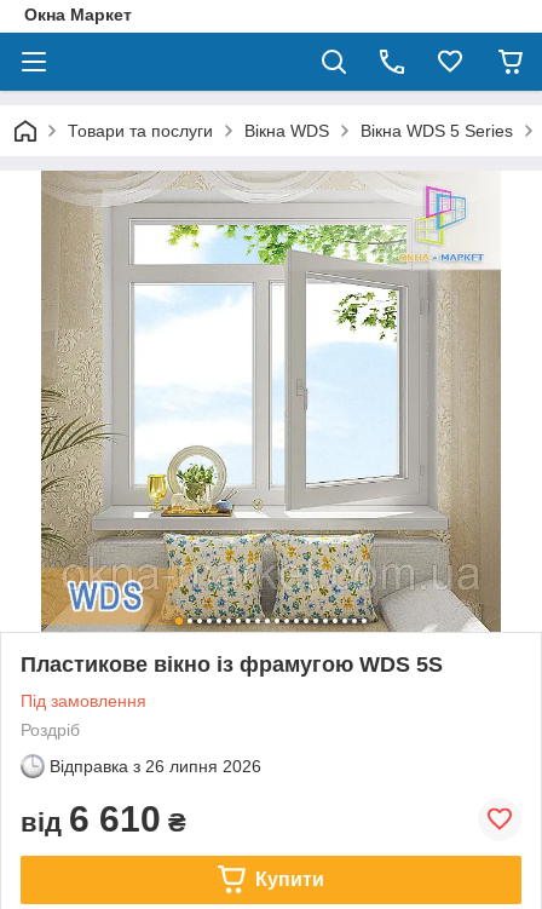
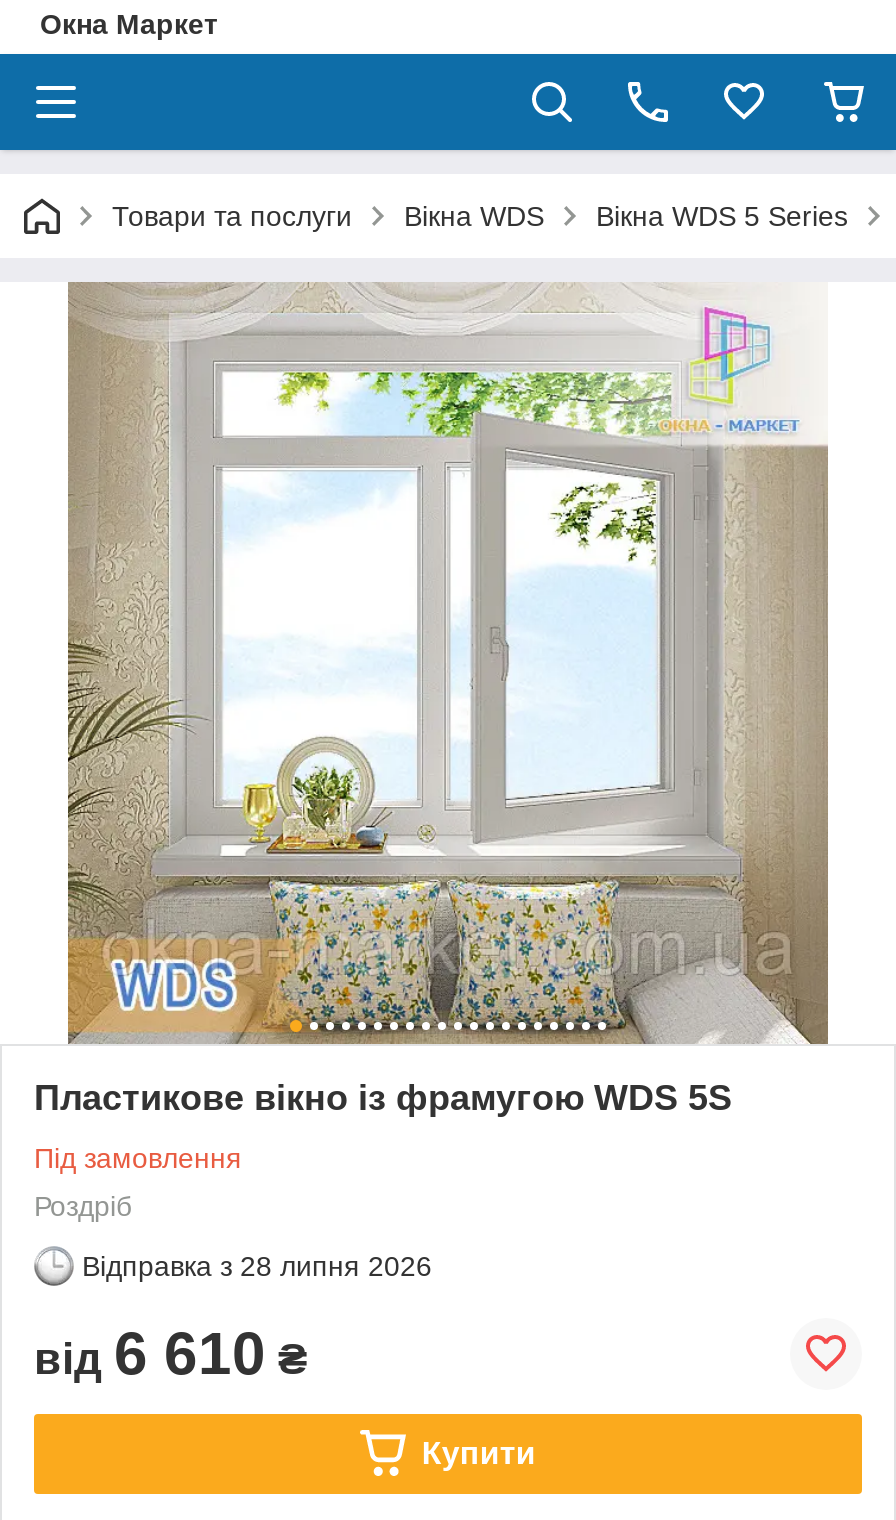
- Відправка з 26 липня 2026
+ Відправка з 28 липня 2026
